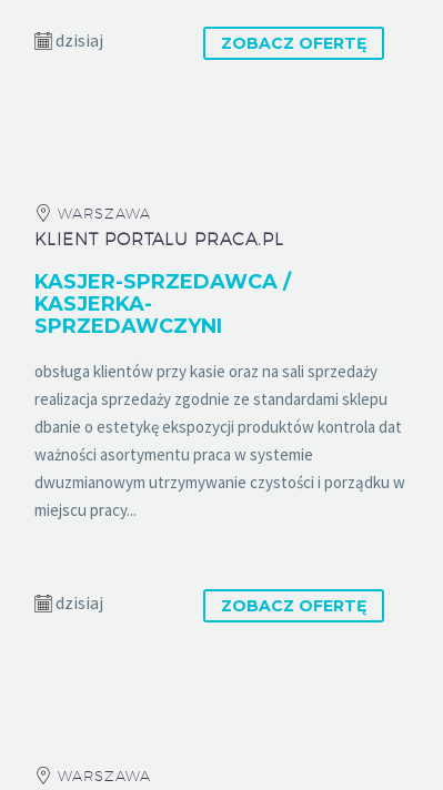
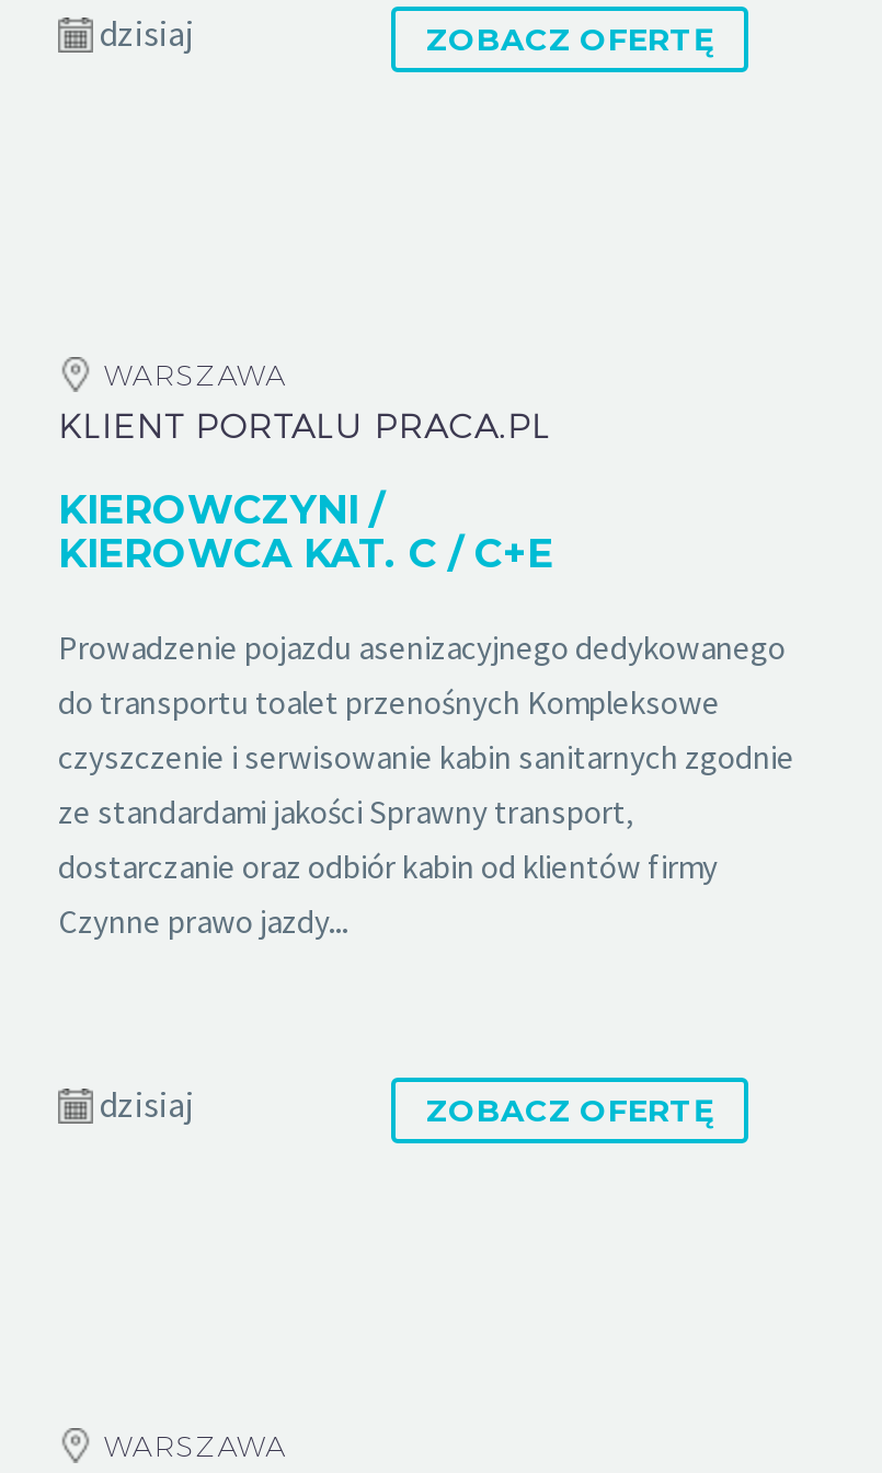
- KASJER-SPRZEDAWCA /
- KASJERKA-
- SPRZEDAWCZYNI
+ KIEROWCZYNI /
+ KIEROWCA KAT. C / C+E

- obsługa klientów przy kasie oraz na sali sprzedaży
- realizacja sprzedaży zgodnie ze standardami sklepu
- dbanie o estetykę ekspozycji produktów kontrola dat
- ważności asortymentu praca w systemie
- dwuzmianowym utrzymywanie czystości i porządku w
- miejscu pracy...
+ Prowadzenie pojazdu asenizacyjnego dedykowanego
+ do transportu toalet przenośnych Kompleksowe
+ czyszczenie i serwisowanie kabin sanitarnych zgodnie
+ ze standardami jakości Sprawny transport,
+ dostarczanie oraz odbiór kabin od klientów firmy
+ Czynne prawo jazdy...
